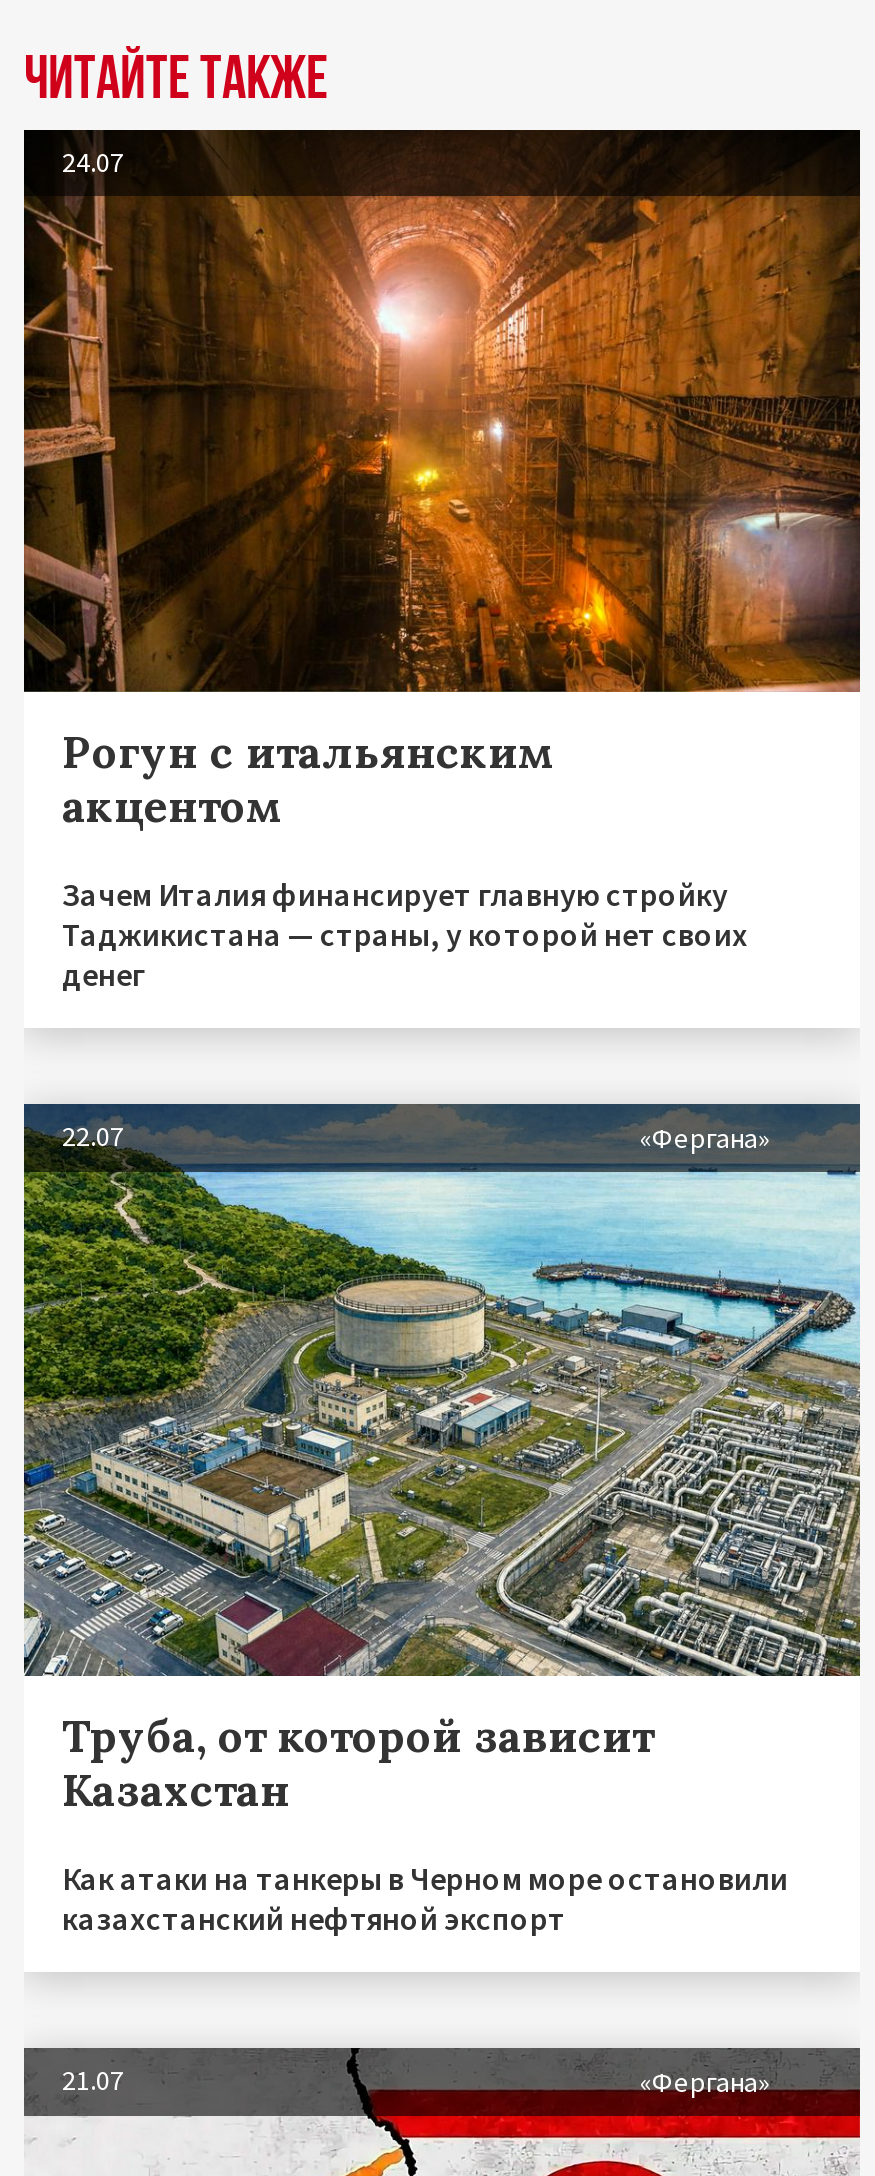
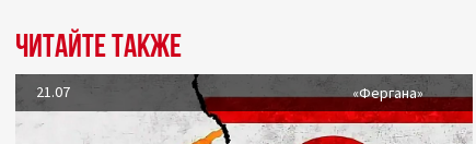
- [image]
- 24.07

- Рогун с итальянским
- акцентом
- Зачем Италия финансирует главную стройку
- Таджикистана — страны, у которой нет своих
- денег

- [image]
- 22.07
- «Фергана»

- Труба, от которой зависит
- Казахстан
- Как атаки на танкеры в Черном море остановили
- казахстанский нефтяной экспорт
